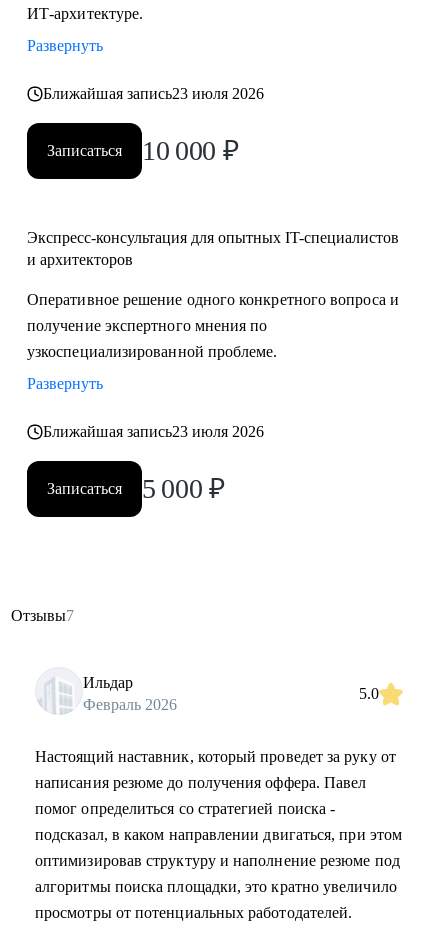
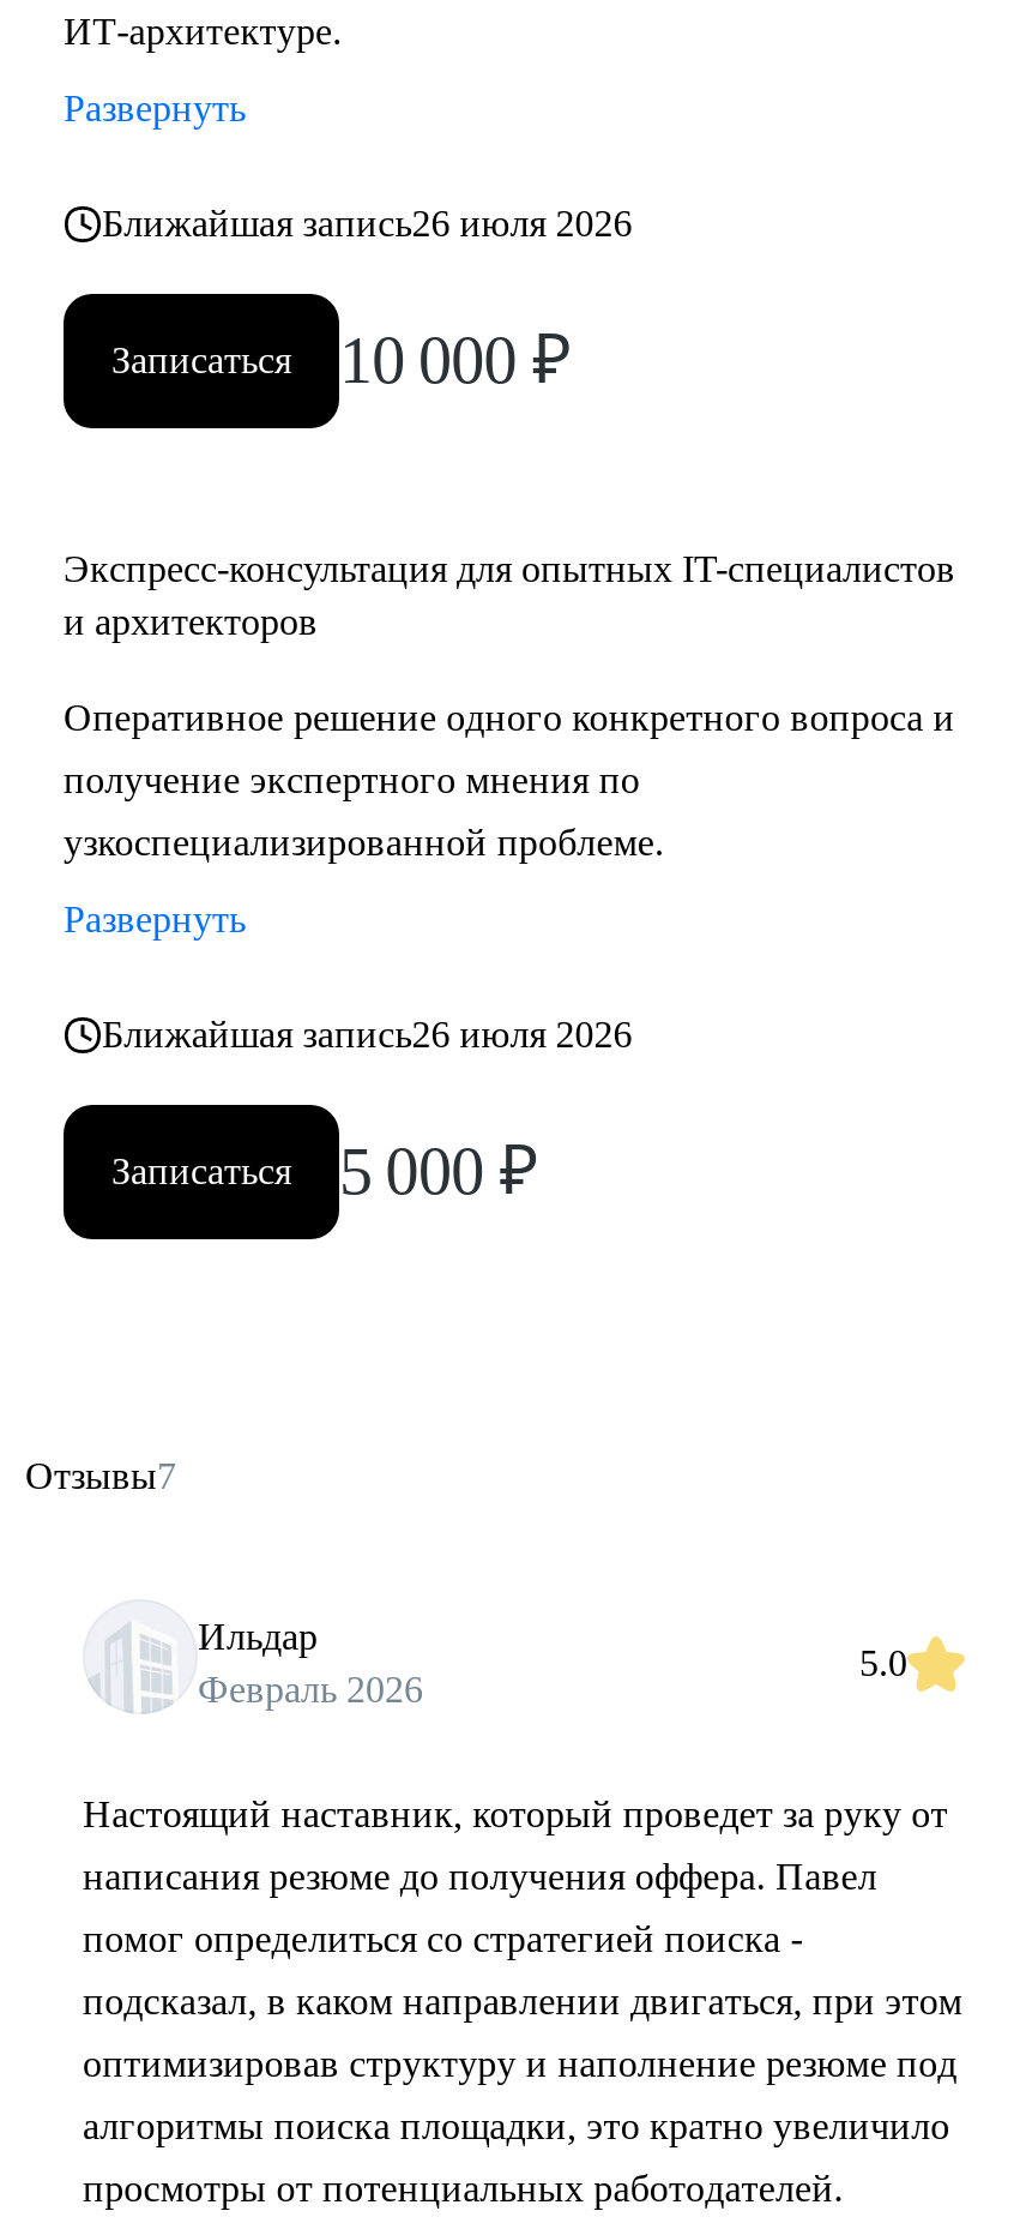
- Ближайшая запись23 июля 2026
+ Ближайшая запись26 июля 2026

- Ближайшая запись23 июля 2026
+ Ближайшая запись26 июля 2026
